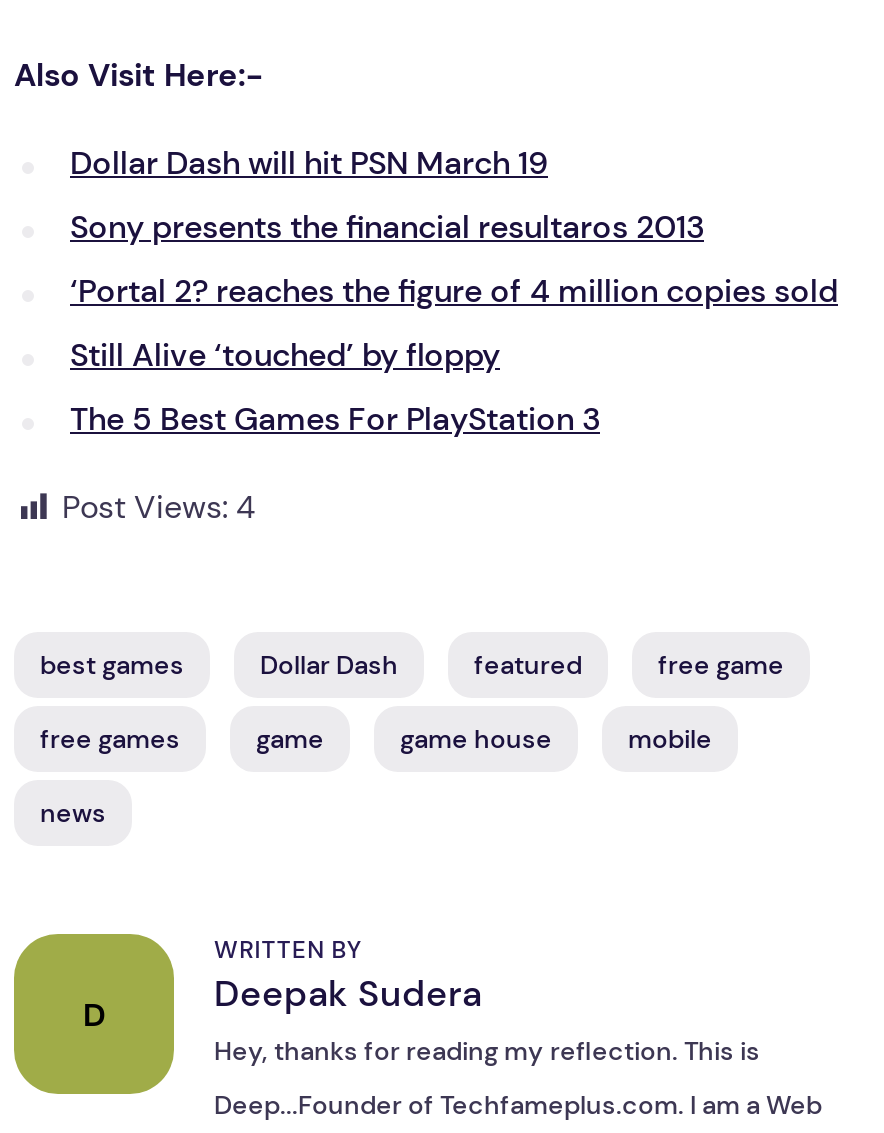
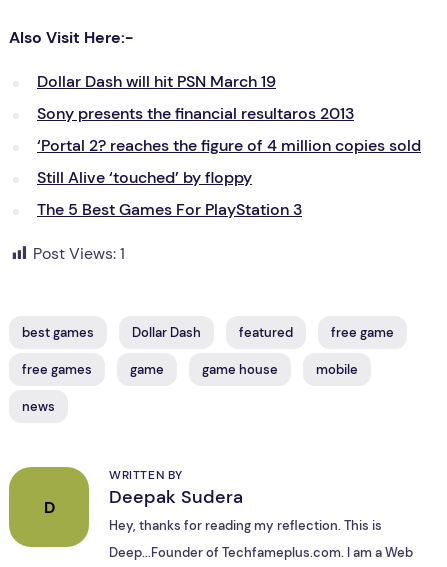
- Post Views: 4
+ Post Views: 1
